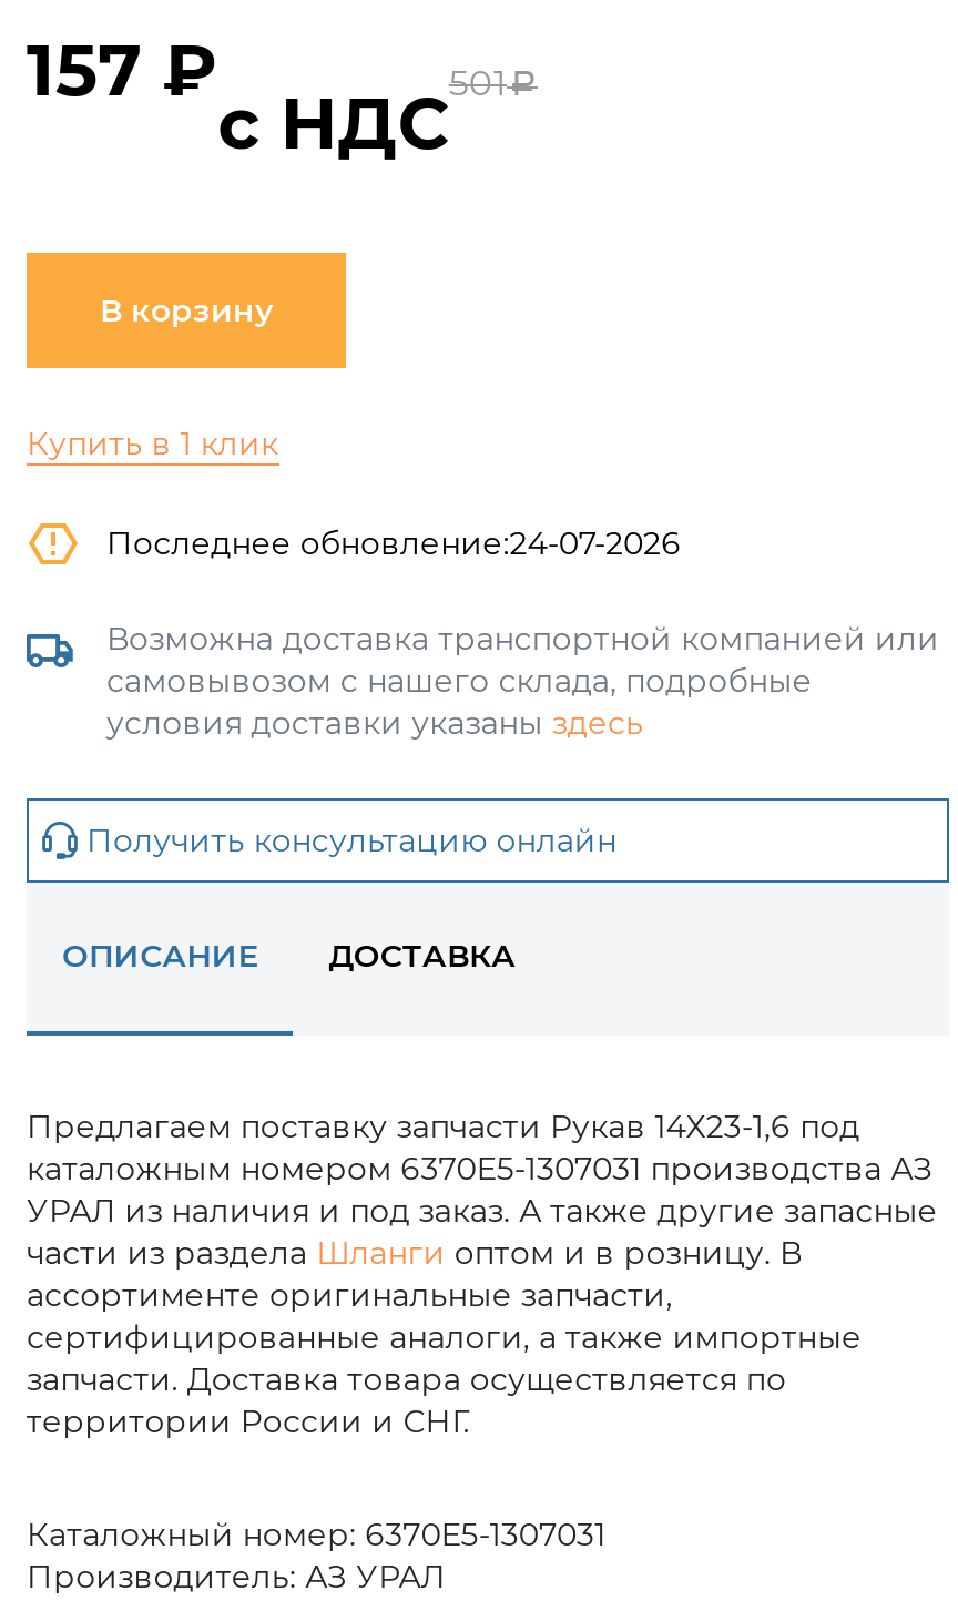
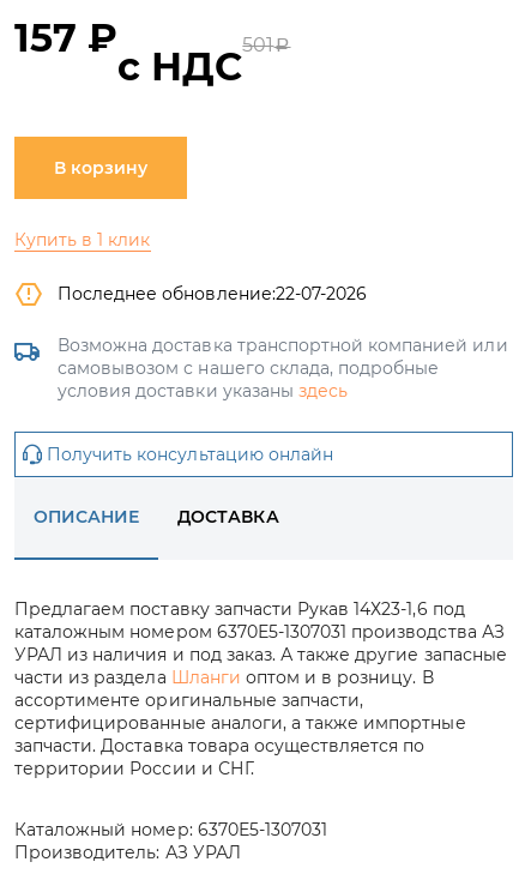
- Последнее обновление:24-07-2026
+ Последнее обновление:22-07-2026
